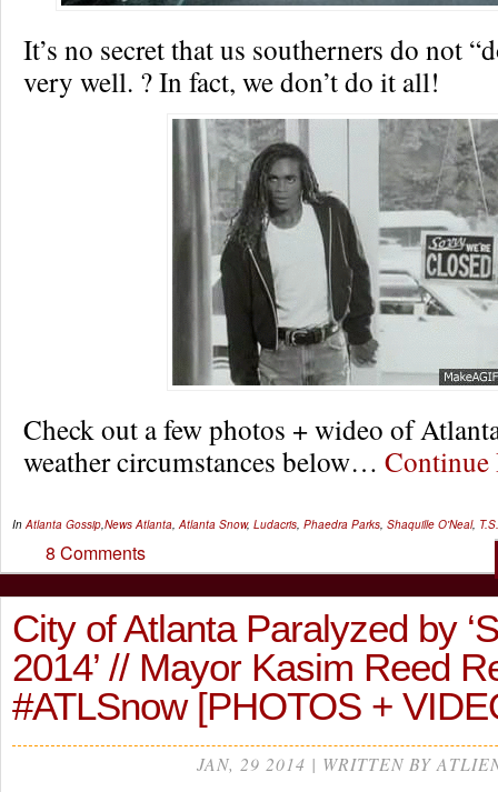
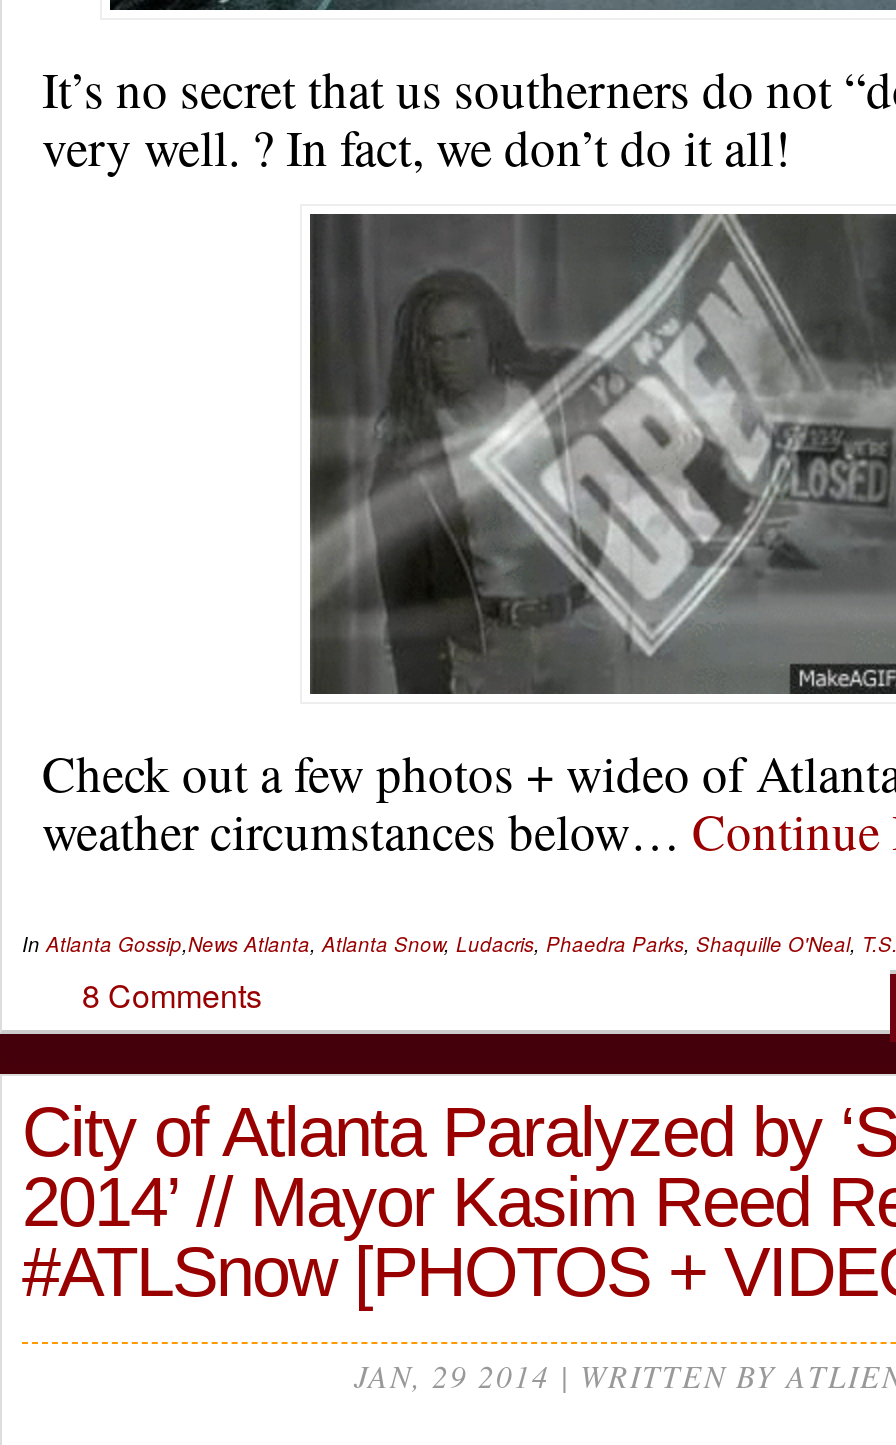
- [image]
+ [image]
